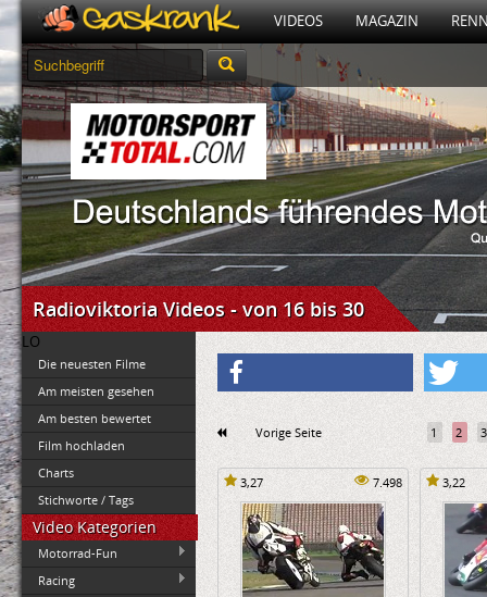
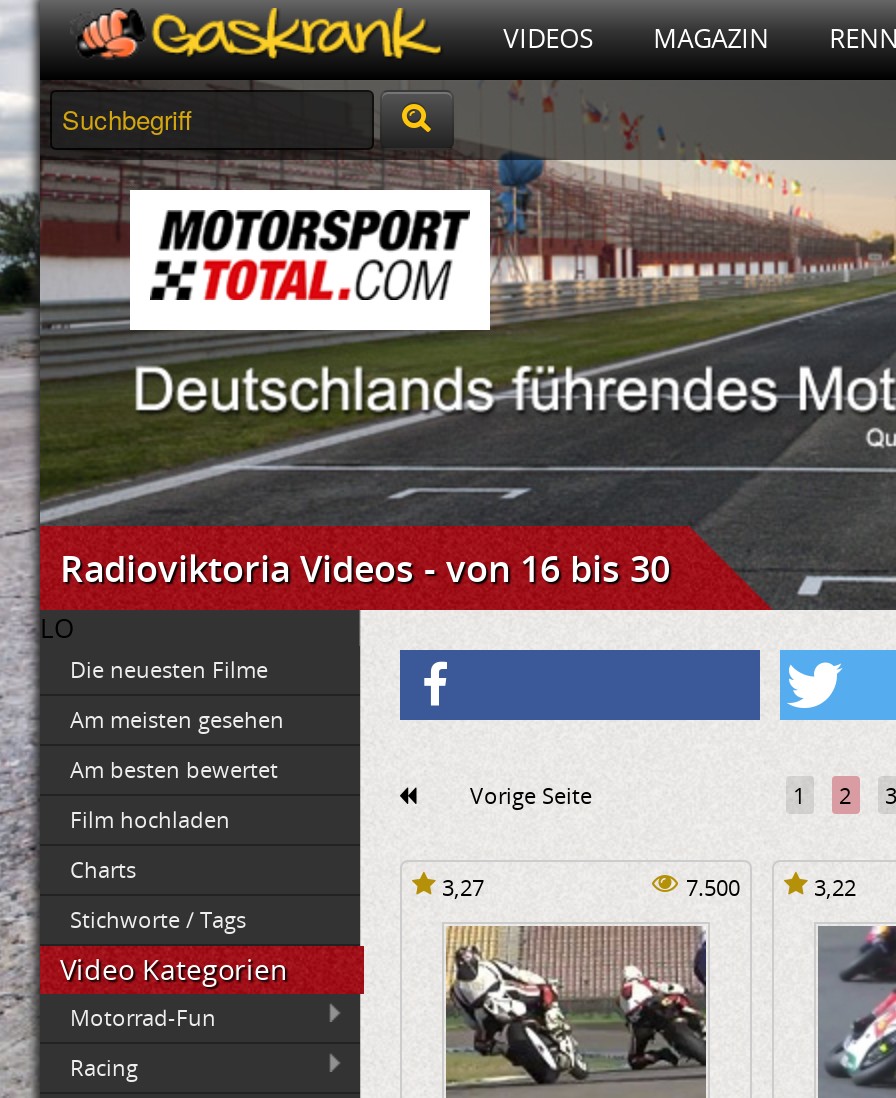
- 7.498
+ 7.500
